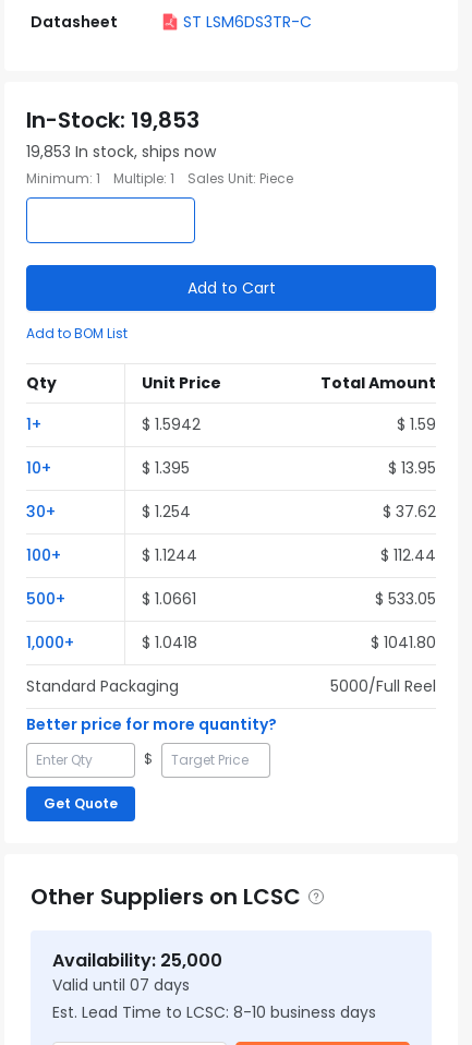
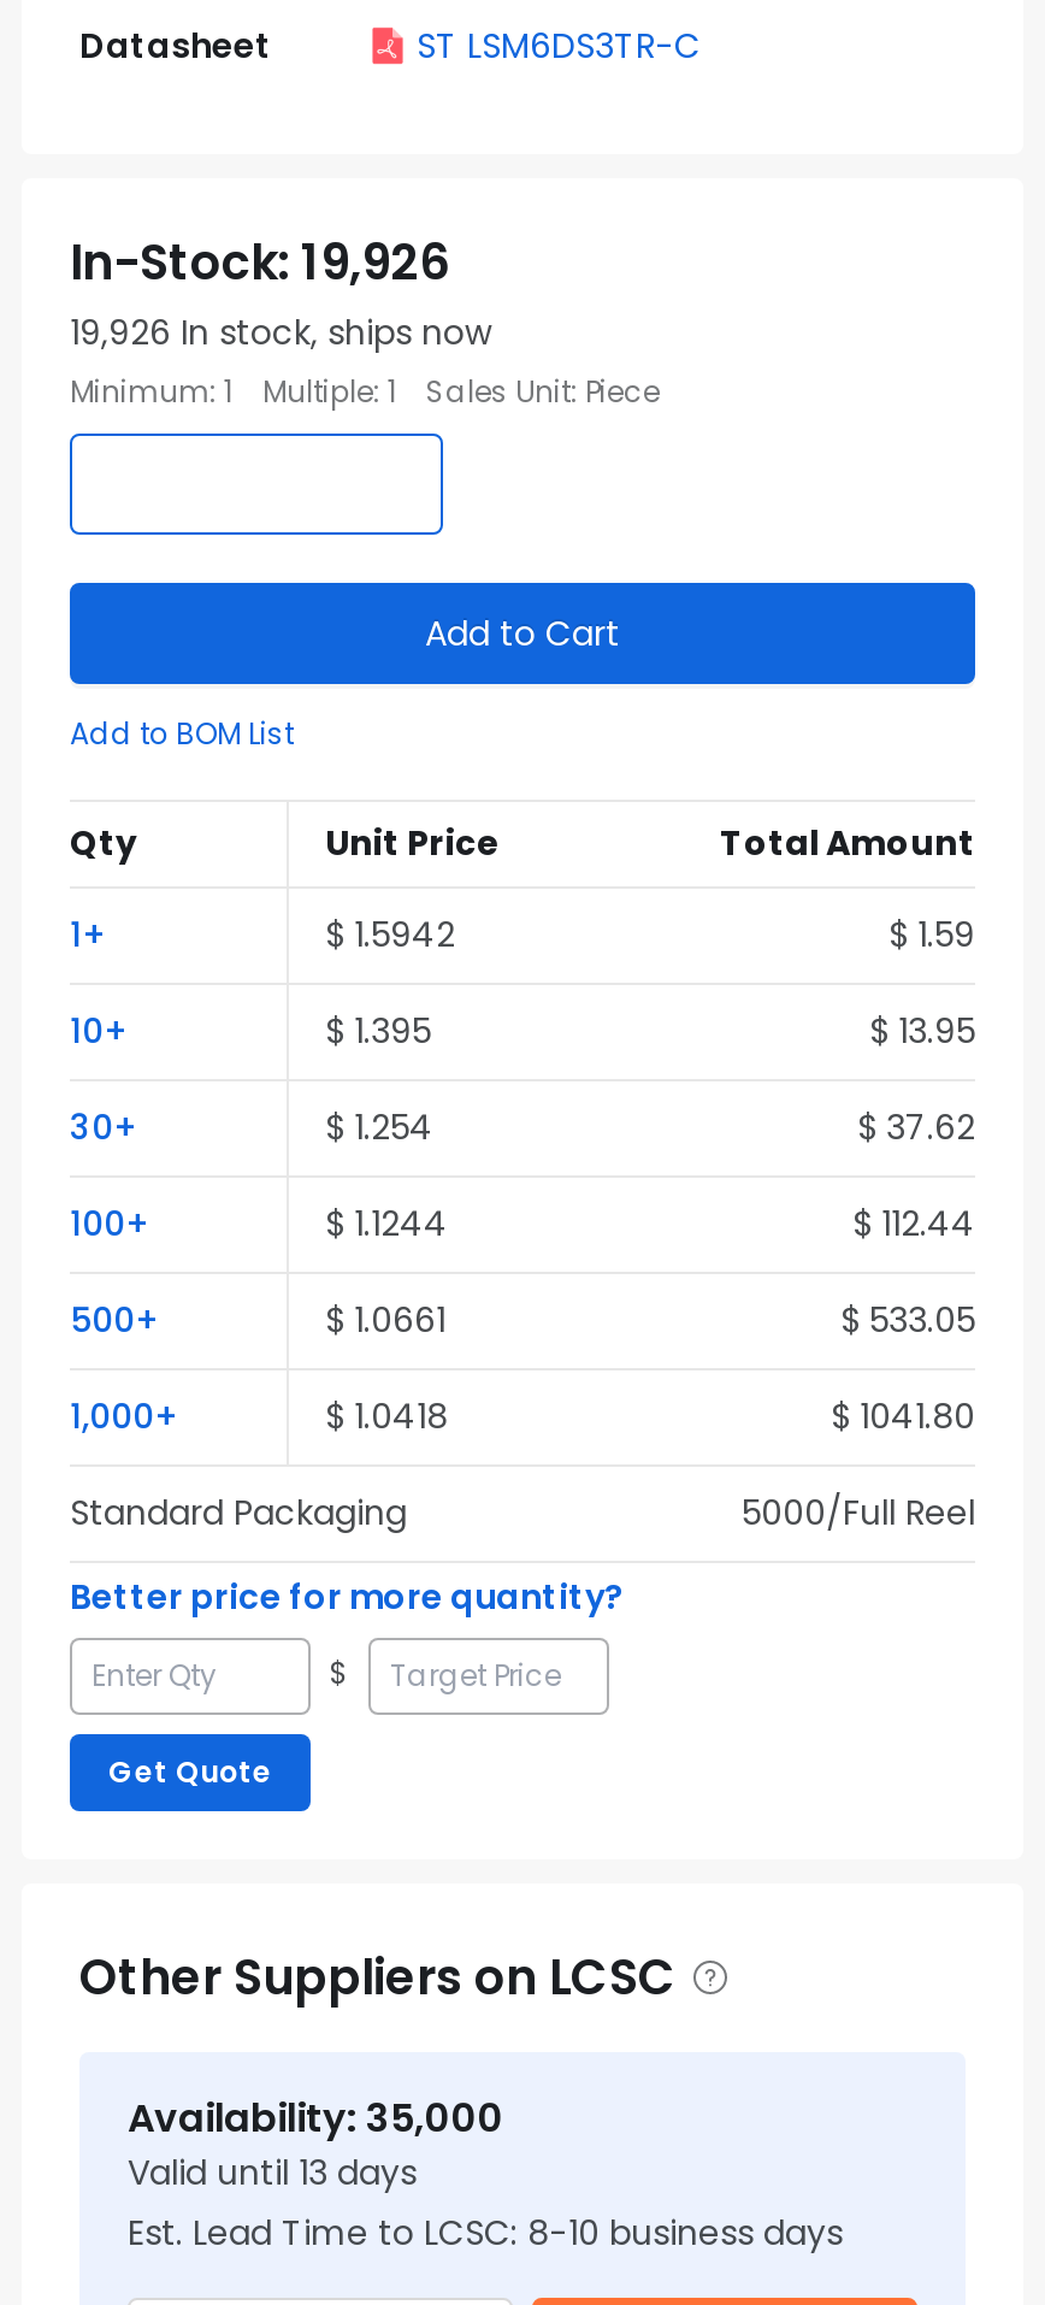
- In-Stock: 19,853
+ In-Stock: 19,926

- 19,853 In stock, ships now
+ 19,926 In stock, ships now

- Availability: 25,000
+ Availability: 35,000

- Valid until 07 days
+ Valid until 13 days
